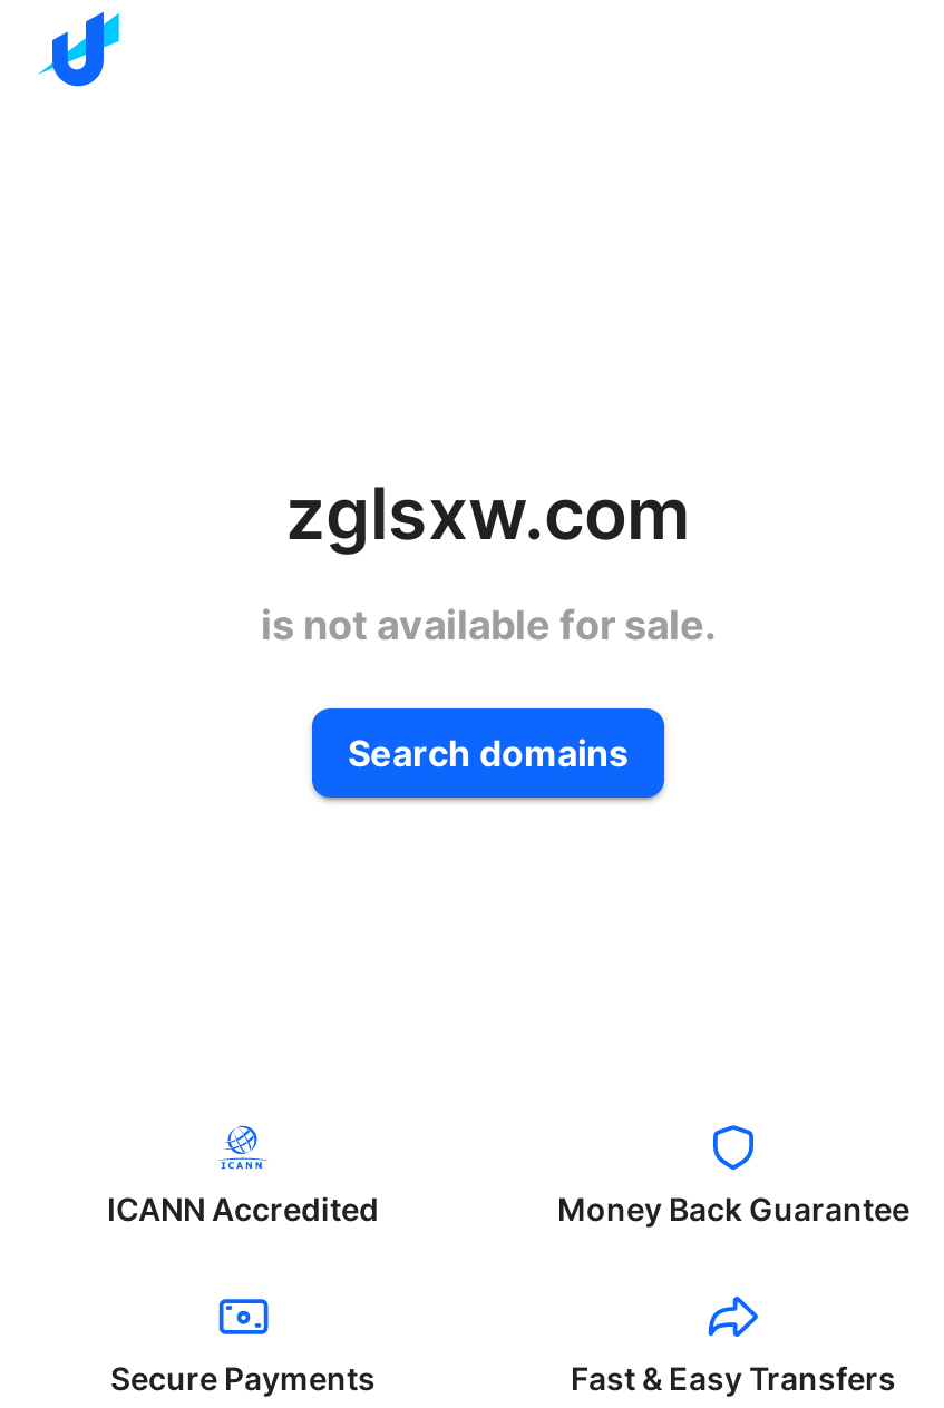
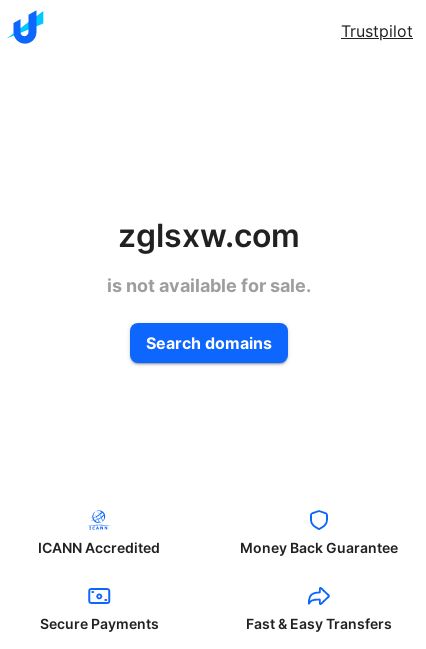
+ Trustpilot
